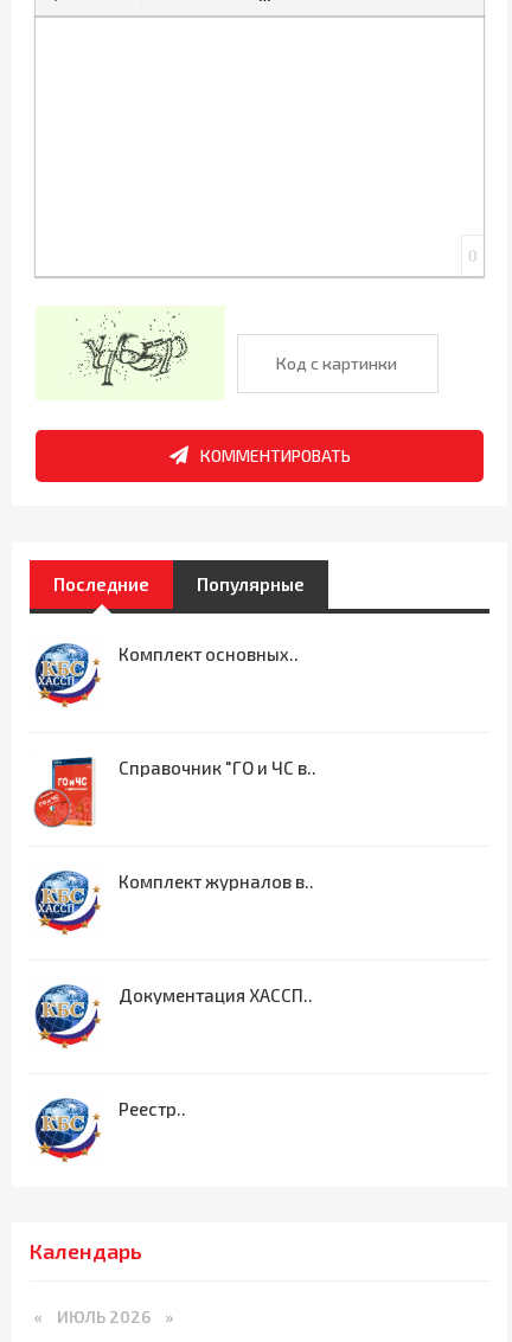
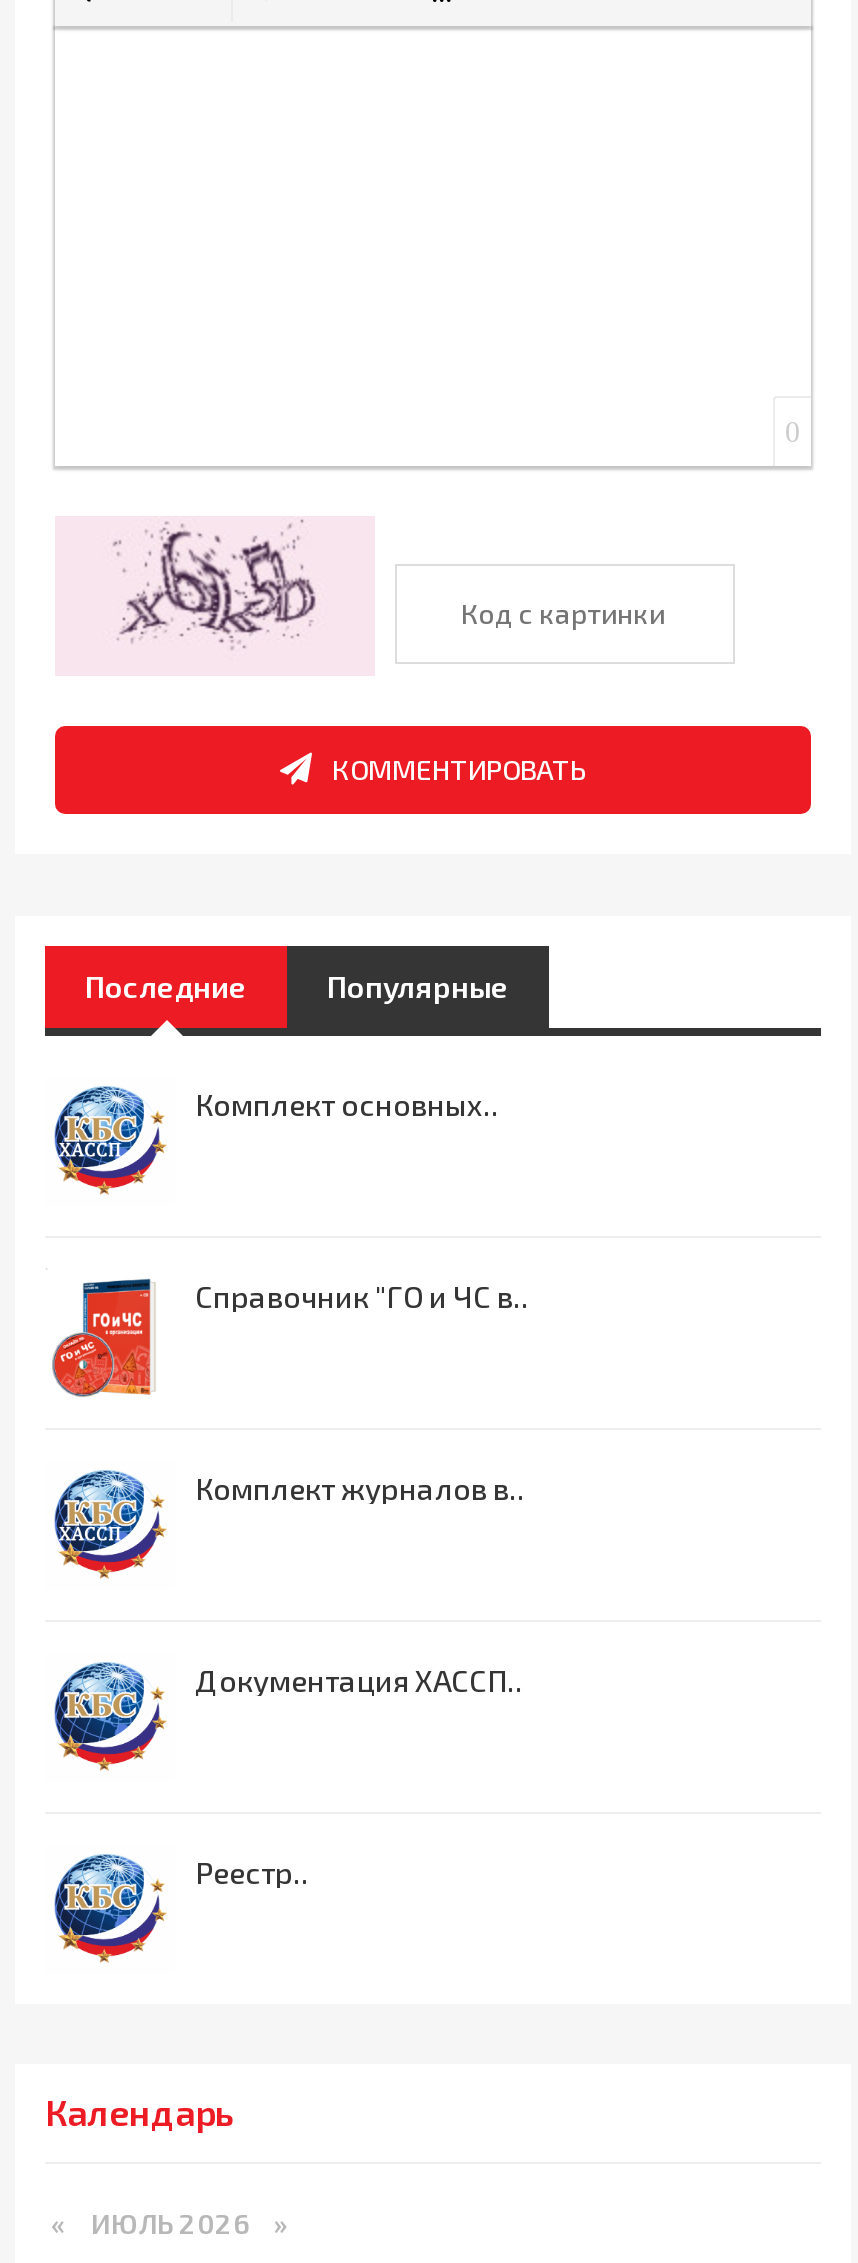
- [image]
+ [image]
